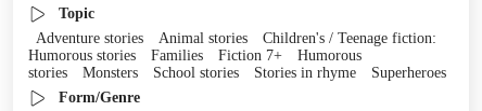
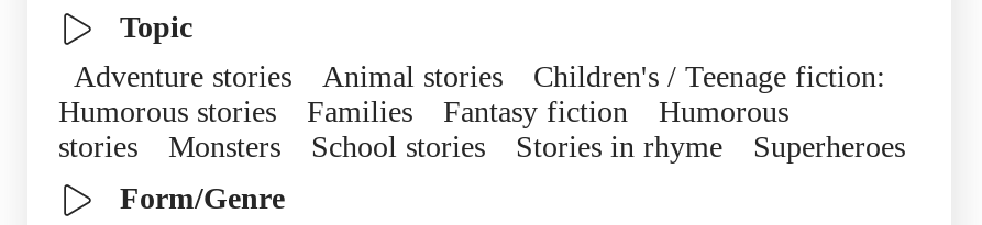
- Fiction 7+
+ Fantasy fiction
